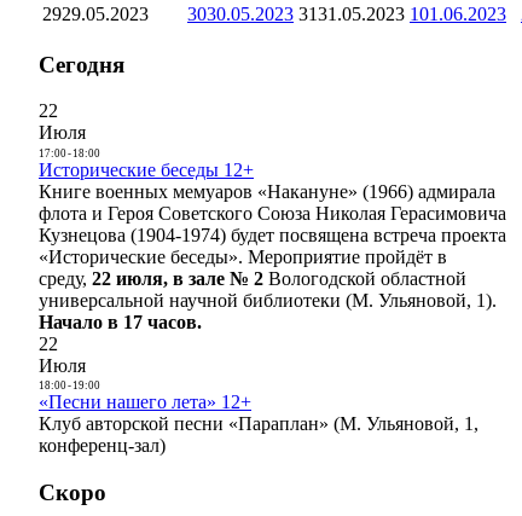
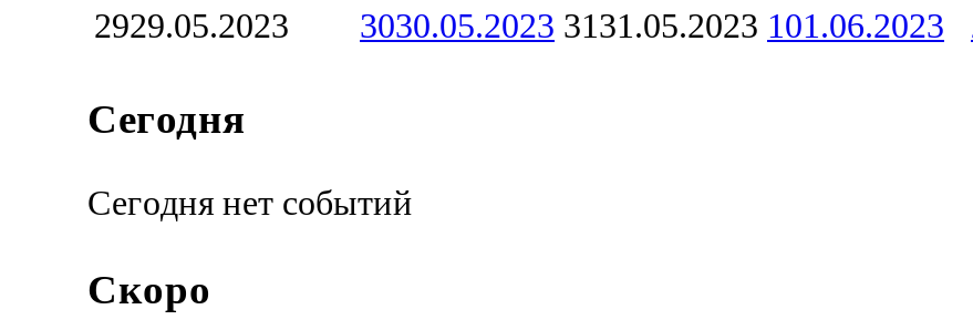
- 22
- Июля
- 17:00 - 18:00
- Исторические беседы 12+
- Книге военных мемуаров «Накануне» (1966) адмирала
- флота и Героя Советского Союза Николая Герасимовича
- Кузнецова (1904-1974) будет посвящена встреча проекта
- «Исторические беседы». Мероприятие пройдёт в
- среду, 22 июля, в зале № 2 Вологодской областной
- универсальной научной библиотеки (М. Ульяновой, 1).
- Начало в 17 часов.
- 22
- Июля
- 18:00 - 19:00
- «Песни нашего лета» 12+
- Клуб авторской песни «Параплан» (М. Ульяновой, 1,
- конференц-зал)
+ Сегодня нет событий
